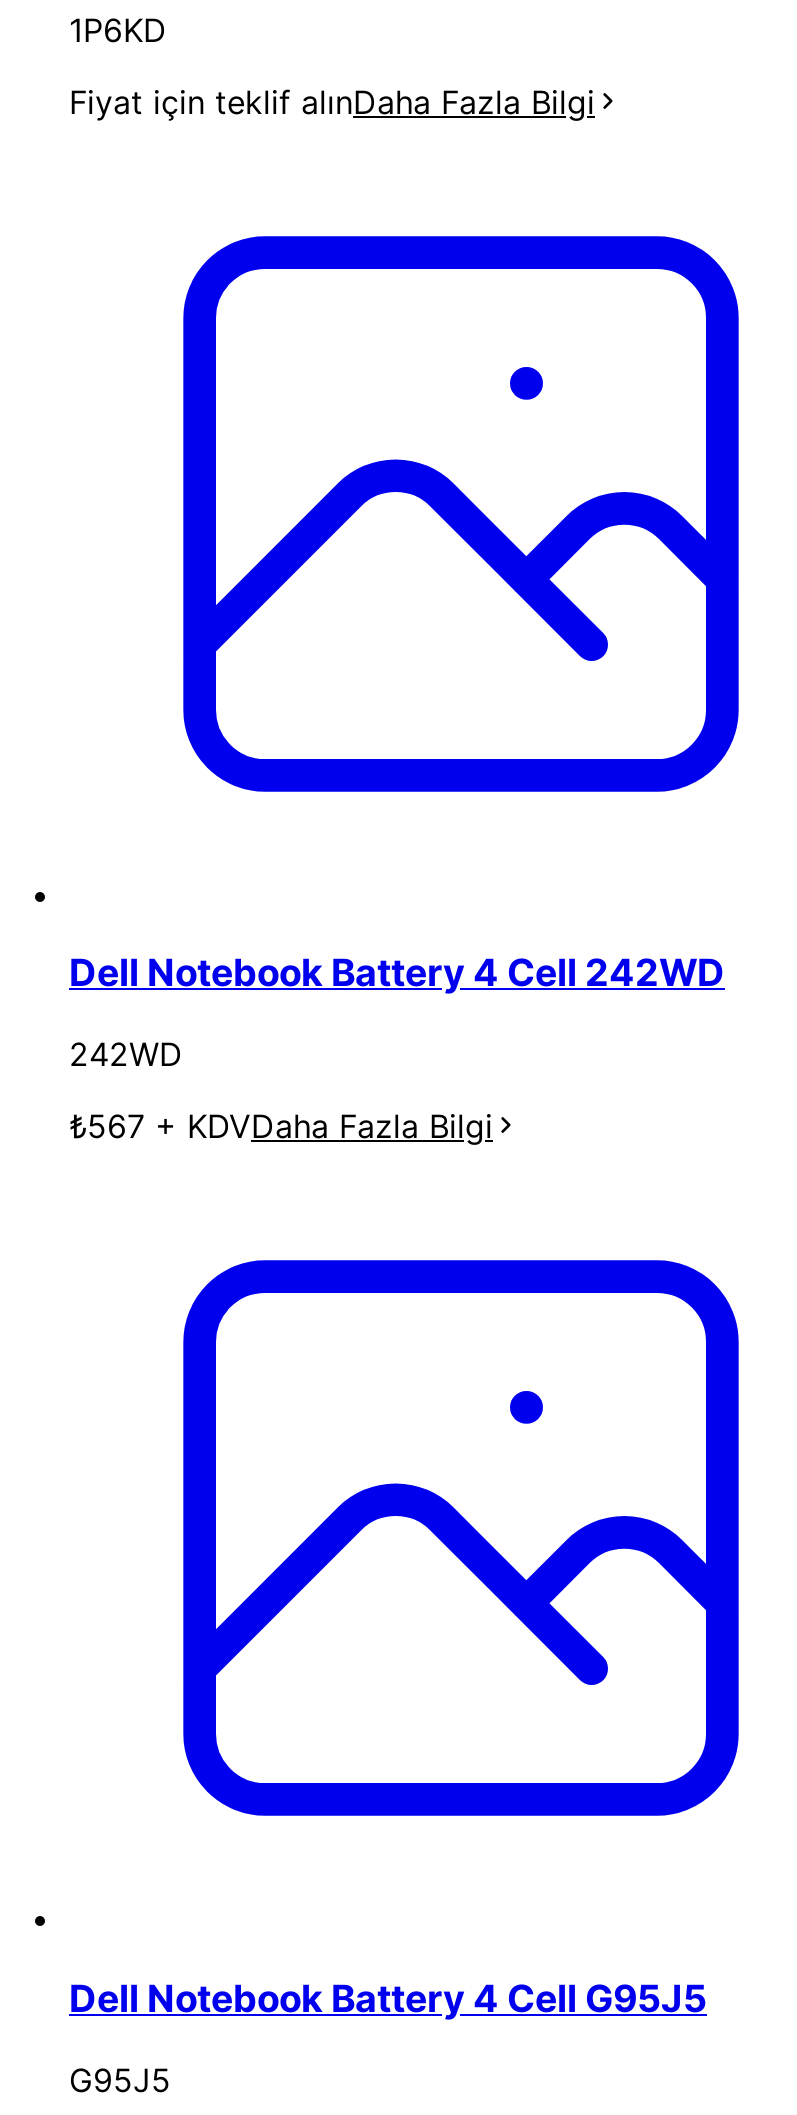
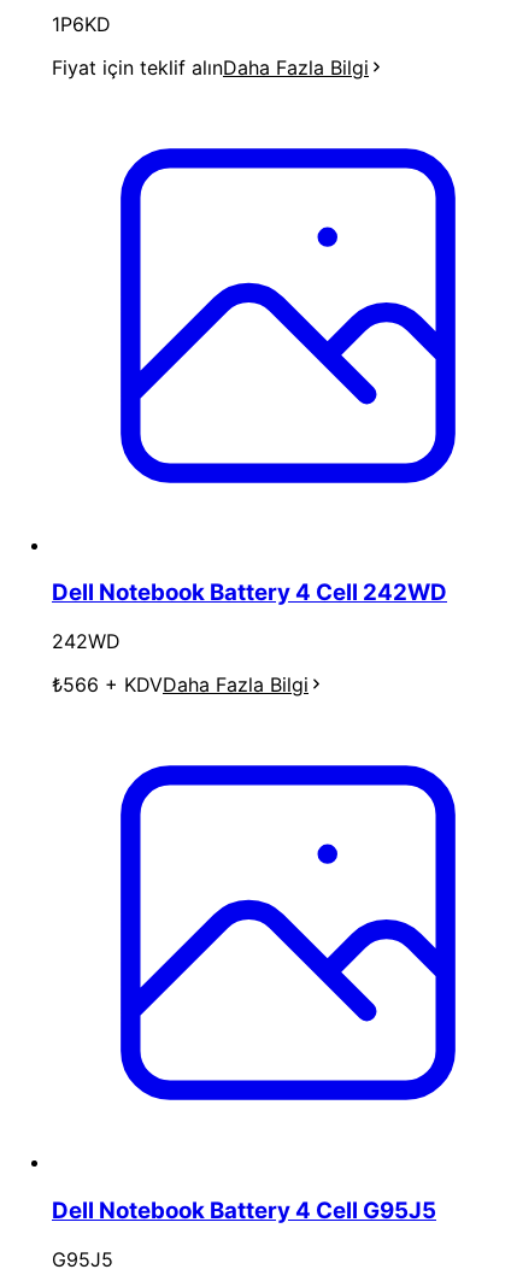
- ₺567 + KDVDaha Fazla Bilgi
+ ₺566 + KDVDaha Fazla Bilgi
